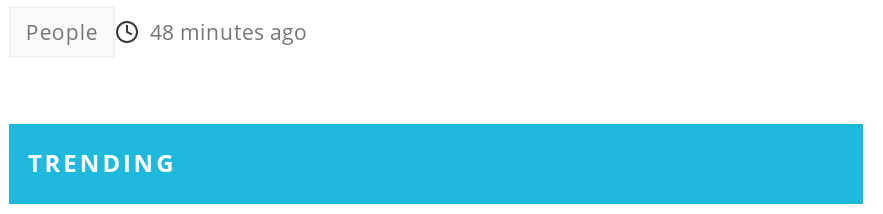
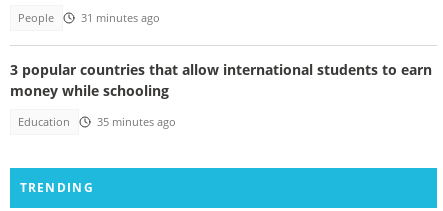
- 48 minutes ago
+ 31 minutes ago
+ 3 popular countries that allow international students to earn
+ money while schooling
+ Education
+ 35 minutes ago
